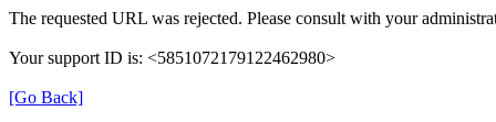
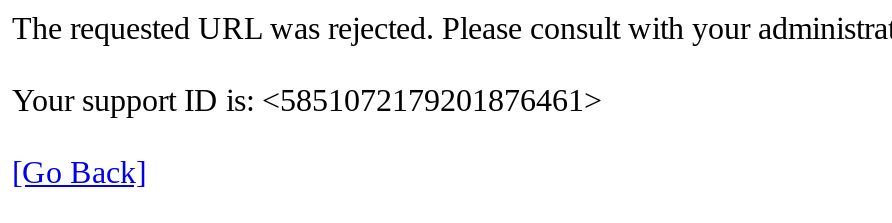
- Your support ID is: <5851072179122462980>
+ Your support ID is: <5851072179201876461>
